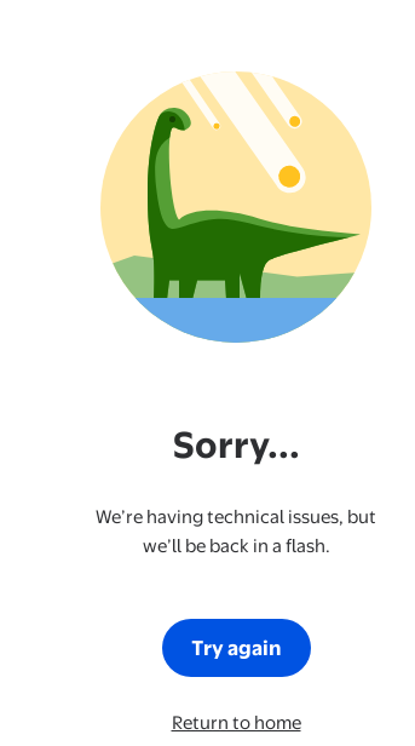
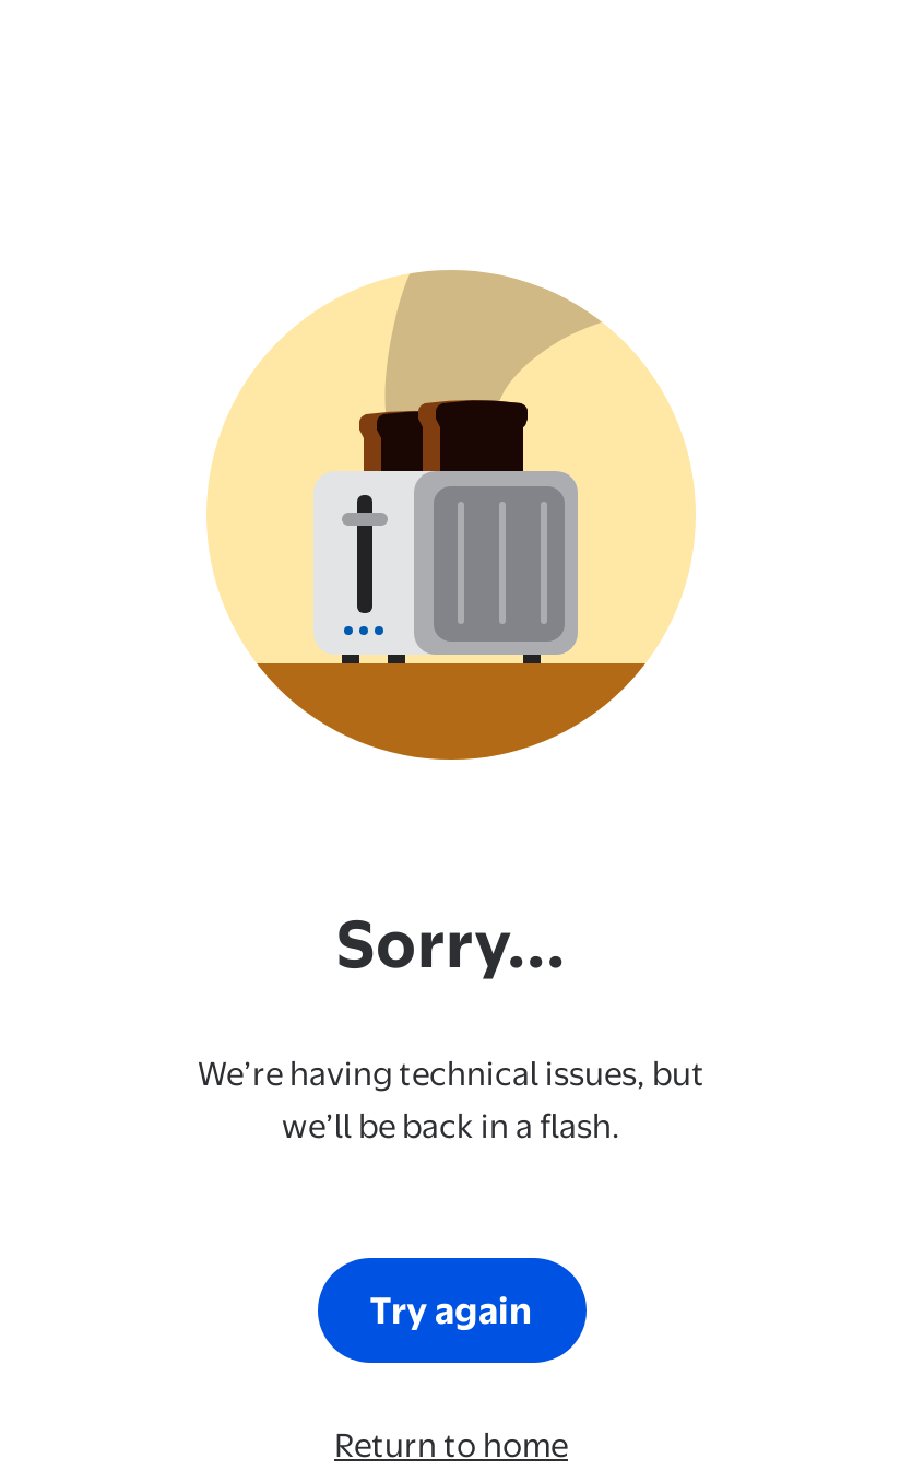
- [image]
+ [image]
